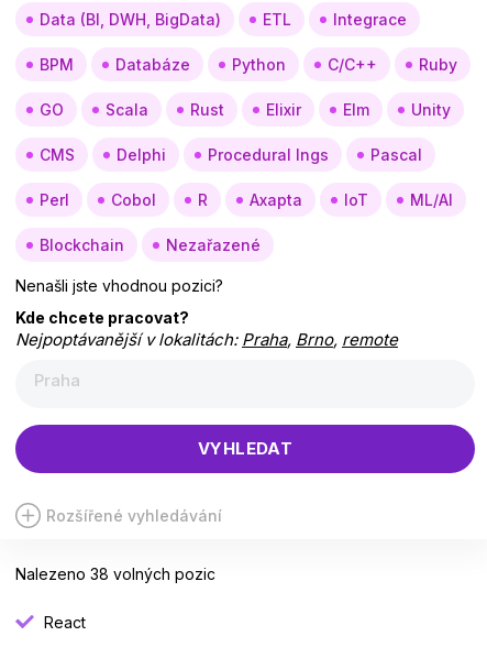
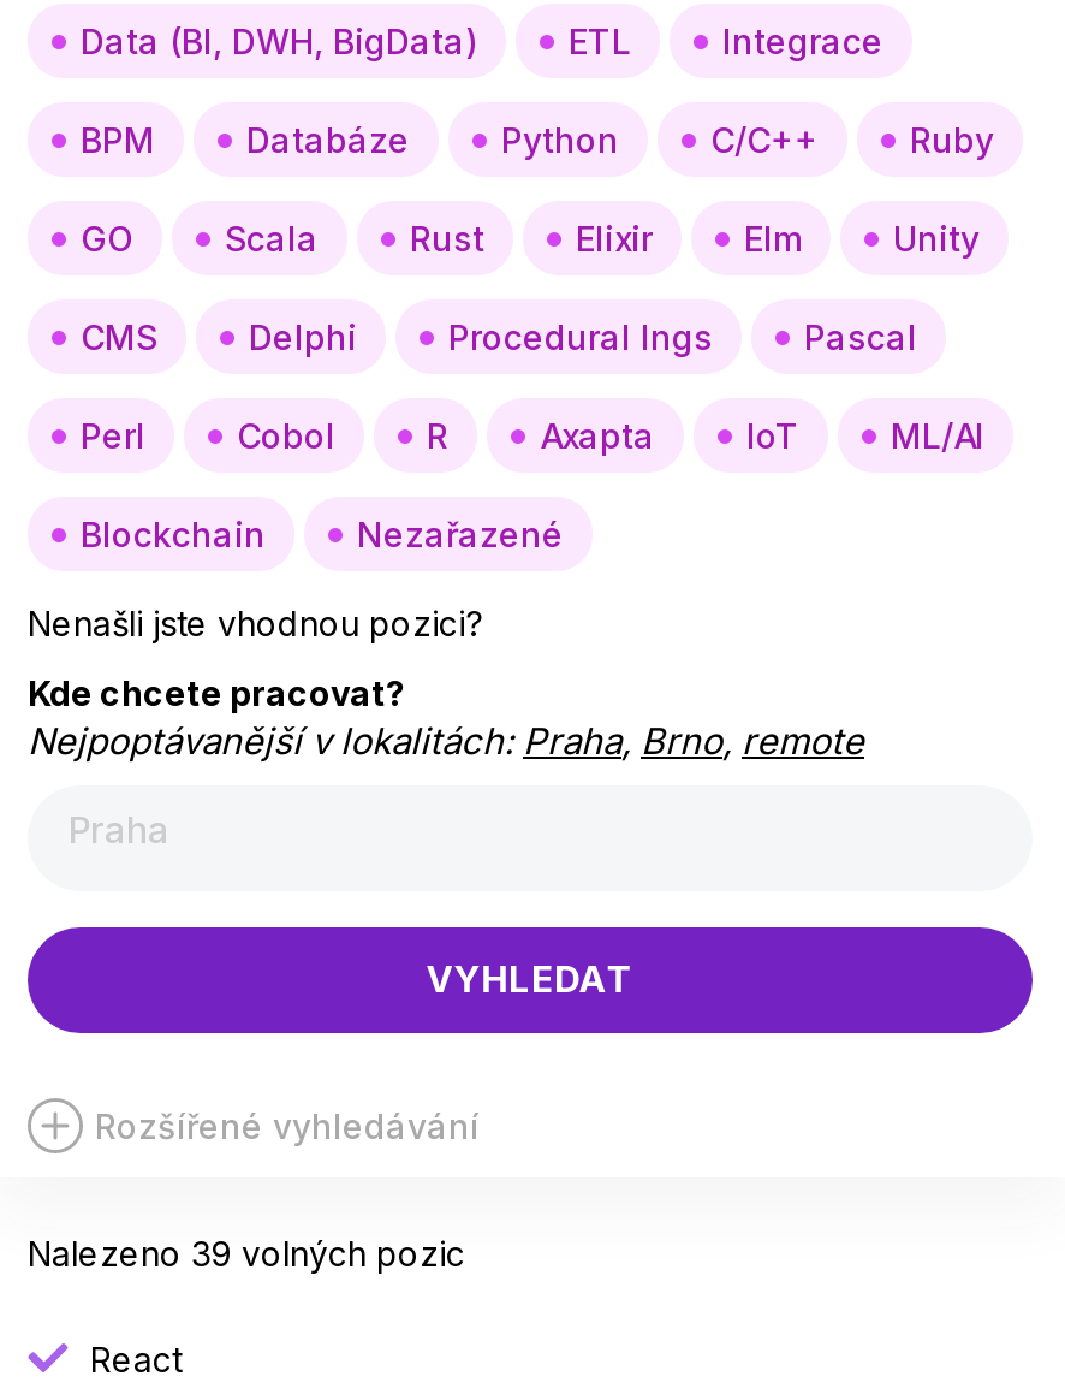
- Nalezeno 38 volných pozic
+ Nalezeno 39 volných pozic
